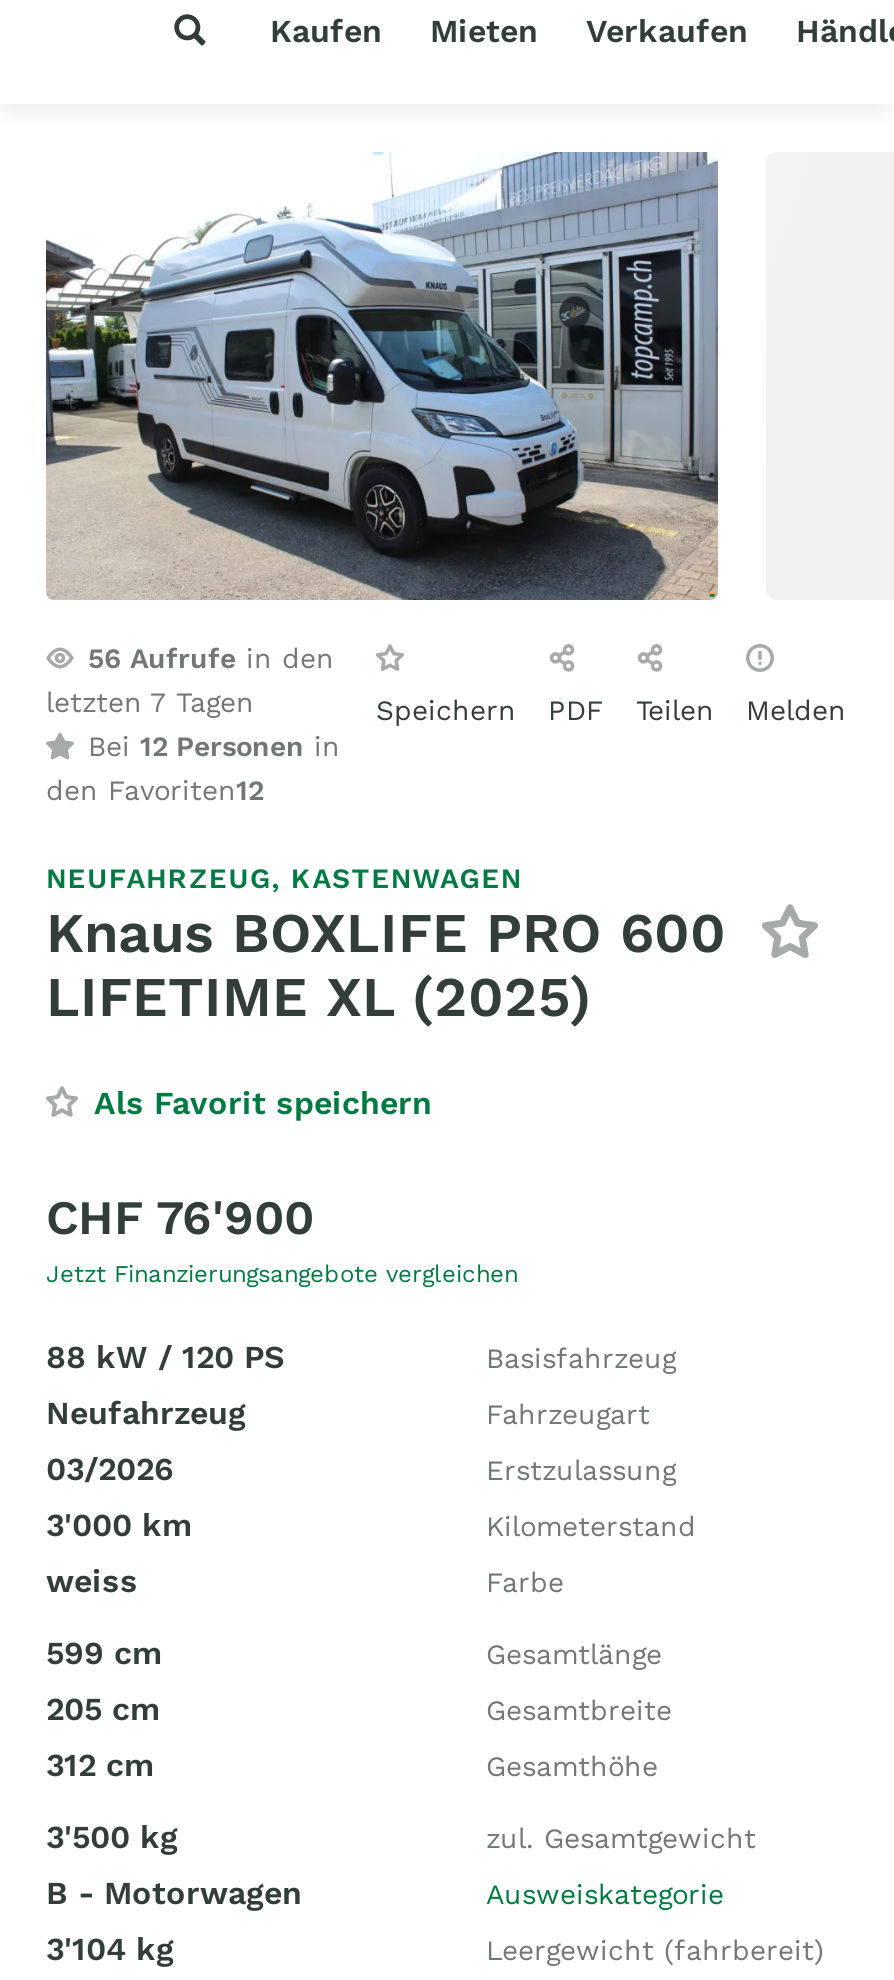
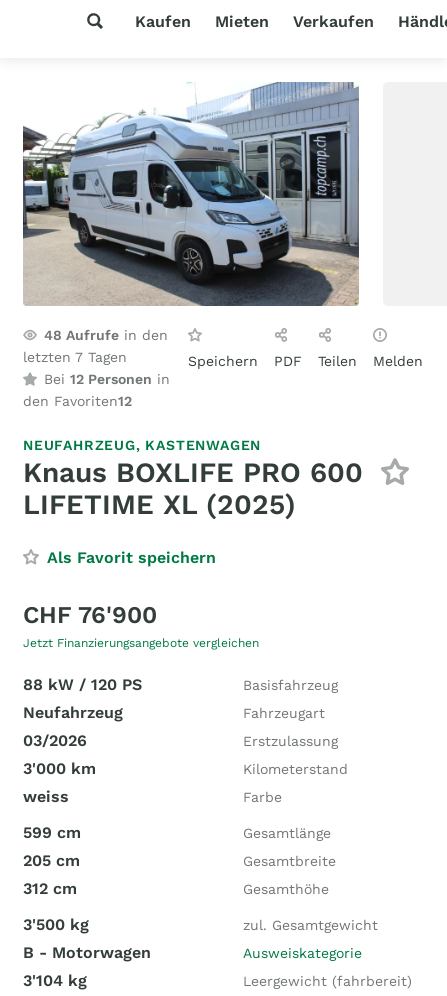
- 56 Aufrufe in den
+ 48 Aufrufe in den
